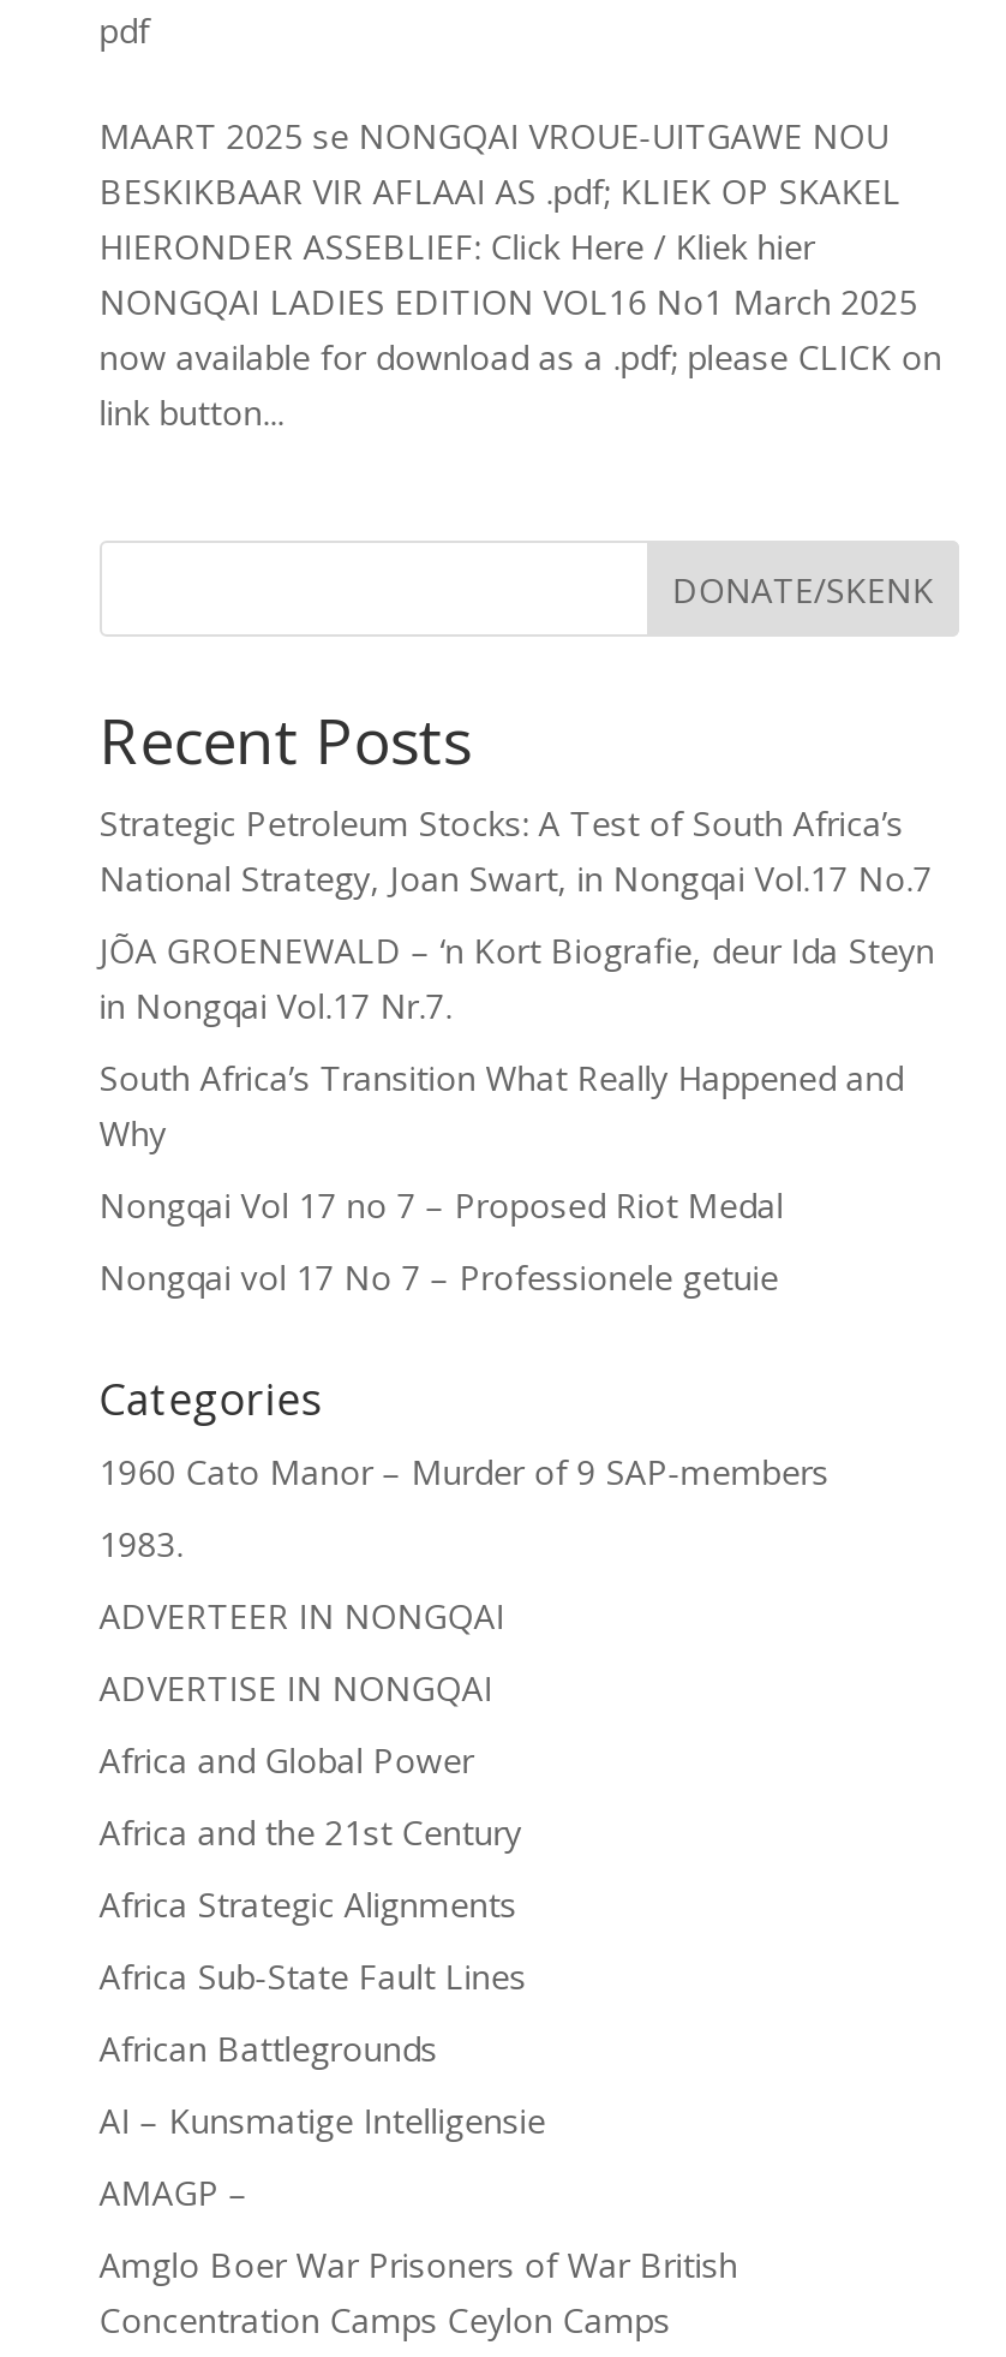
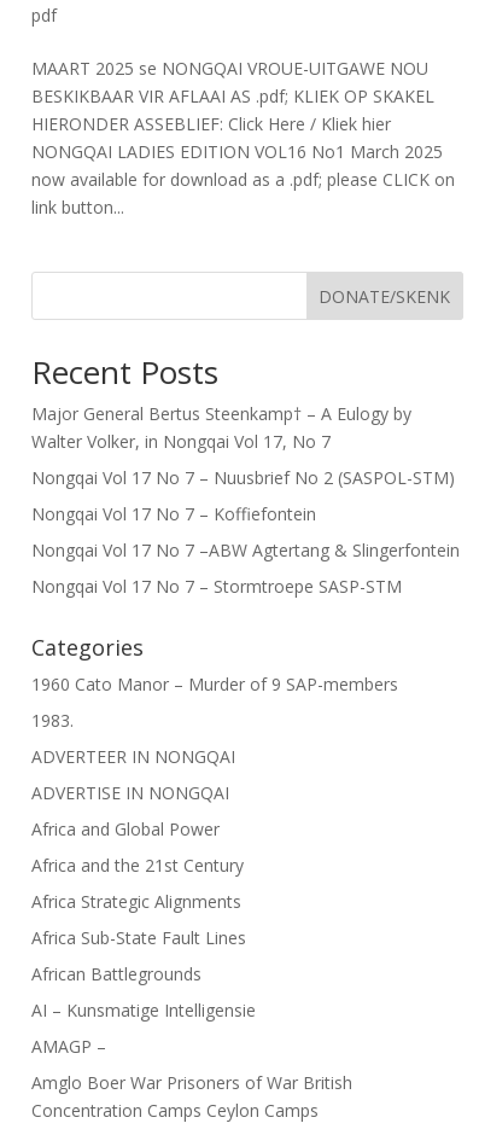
- Strategic Petroleum Stocks: A Test of South Africa’s
- National Strategy, Joan Swart, in Nongqai Vol.17 No.7
+ Major General Bertus Steenkamp† – A Eulogy by
+ Walter Volker, in Nongqai Vol 17, No 7

- JÕA GROENEWALD – ‘n Kort Biografie, deur Ida Steyn
- in Nongqai Vol.17 Nr.7.
+ Nongqai Vol 17 No 7 – Nuusbrief No 2 (SASPOL-STM)

- South Africa’s Transition What Really Happened and
- Why
+ Nongqai Vol 17 No 7 – Koffiefontein

- Nongqai Vol 17 no 7 – Proposed Riot Medal
+ Nongqai Vol 17 No 7 –ABW Agtertang & Slingerfontein

- Nongqai vol 17 No 7 – Professionele getuie
+ Nongqai Vol 17 No 7 – Stormtroepe SASP-STM
